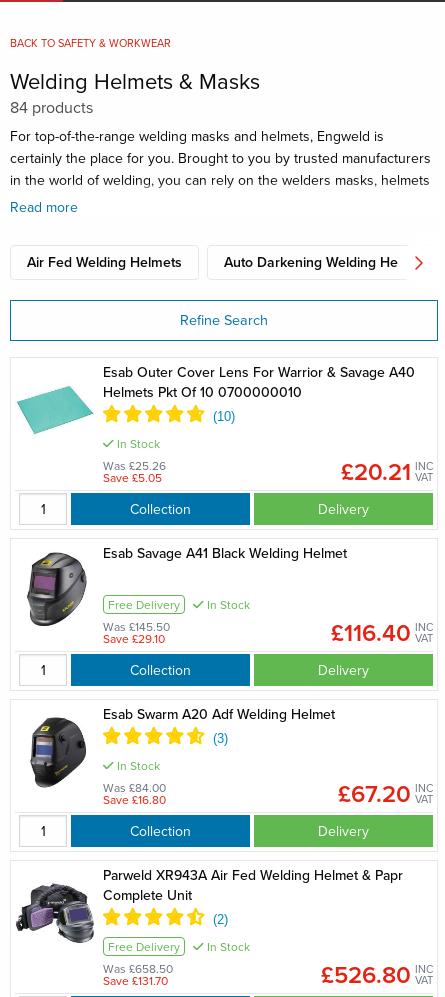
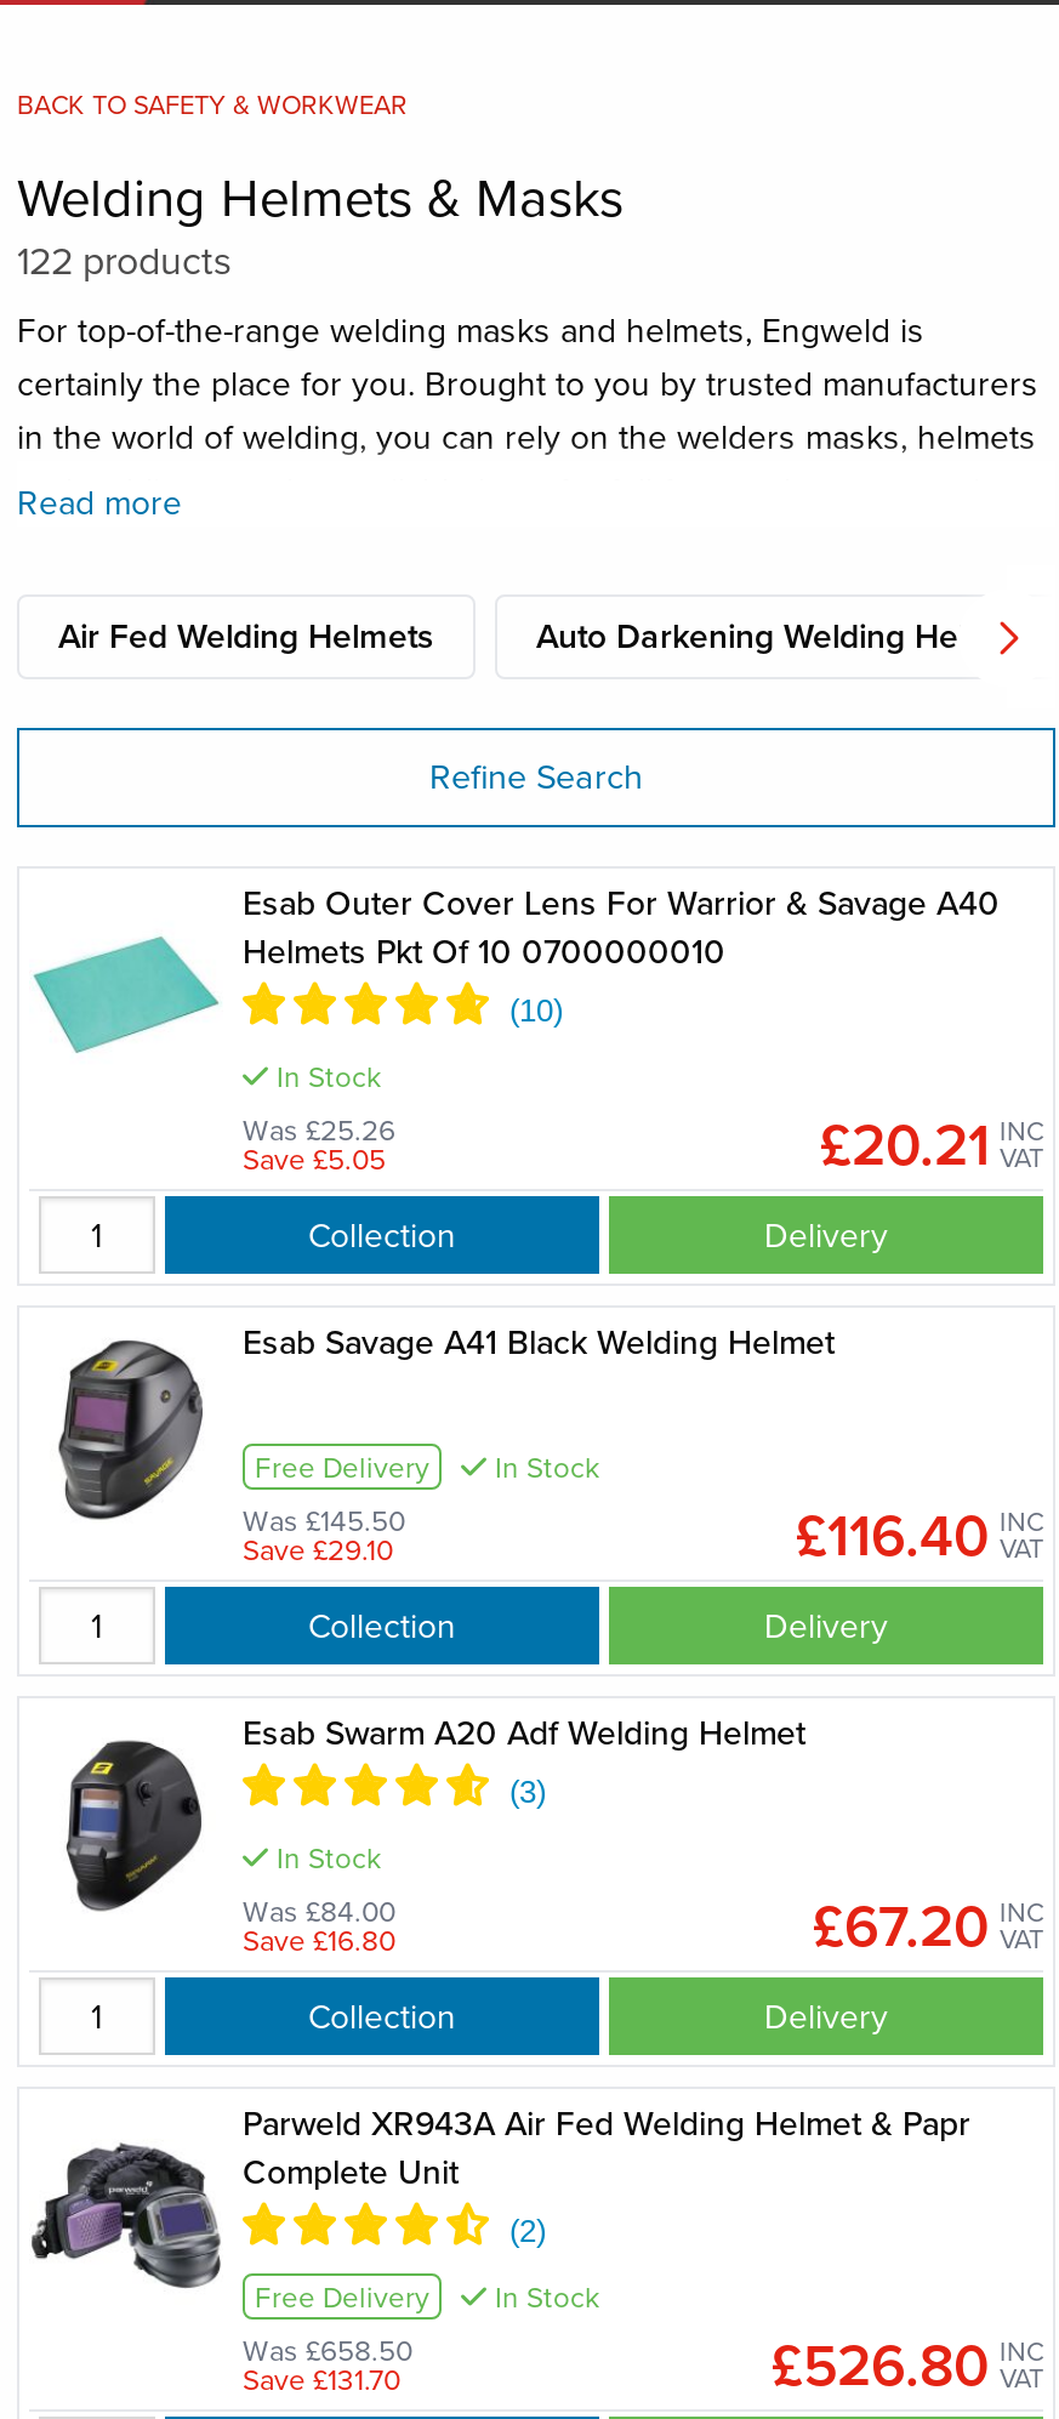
- 84 products
+ 122 products
